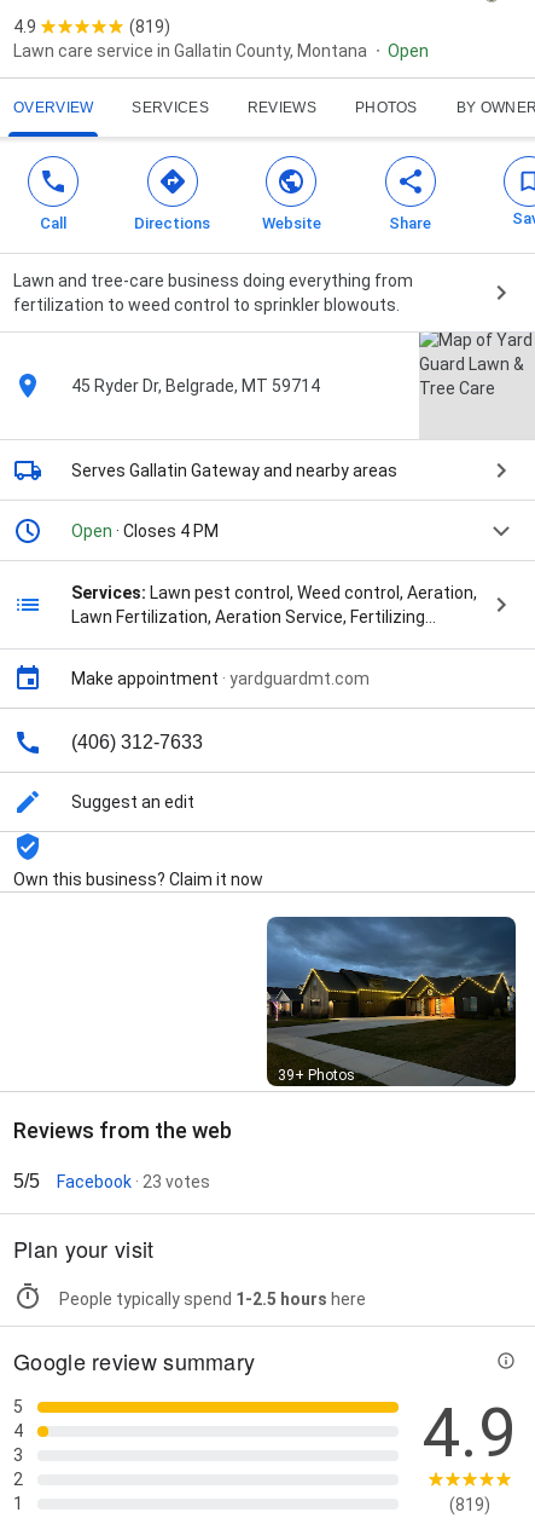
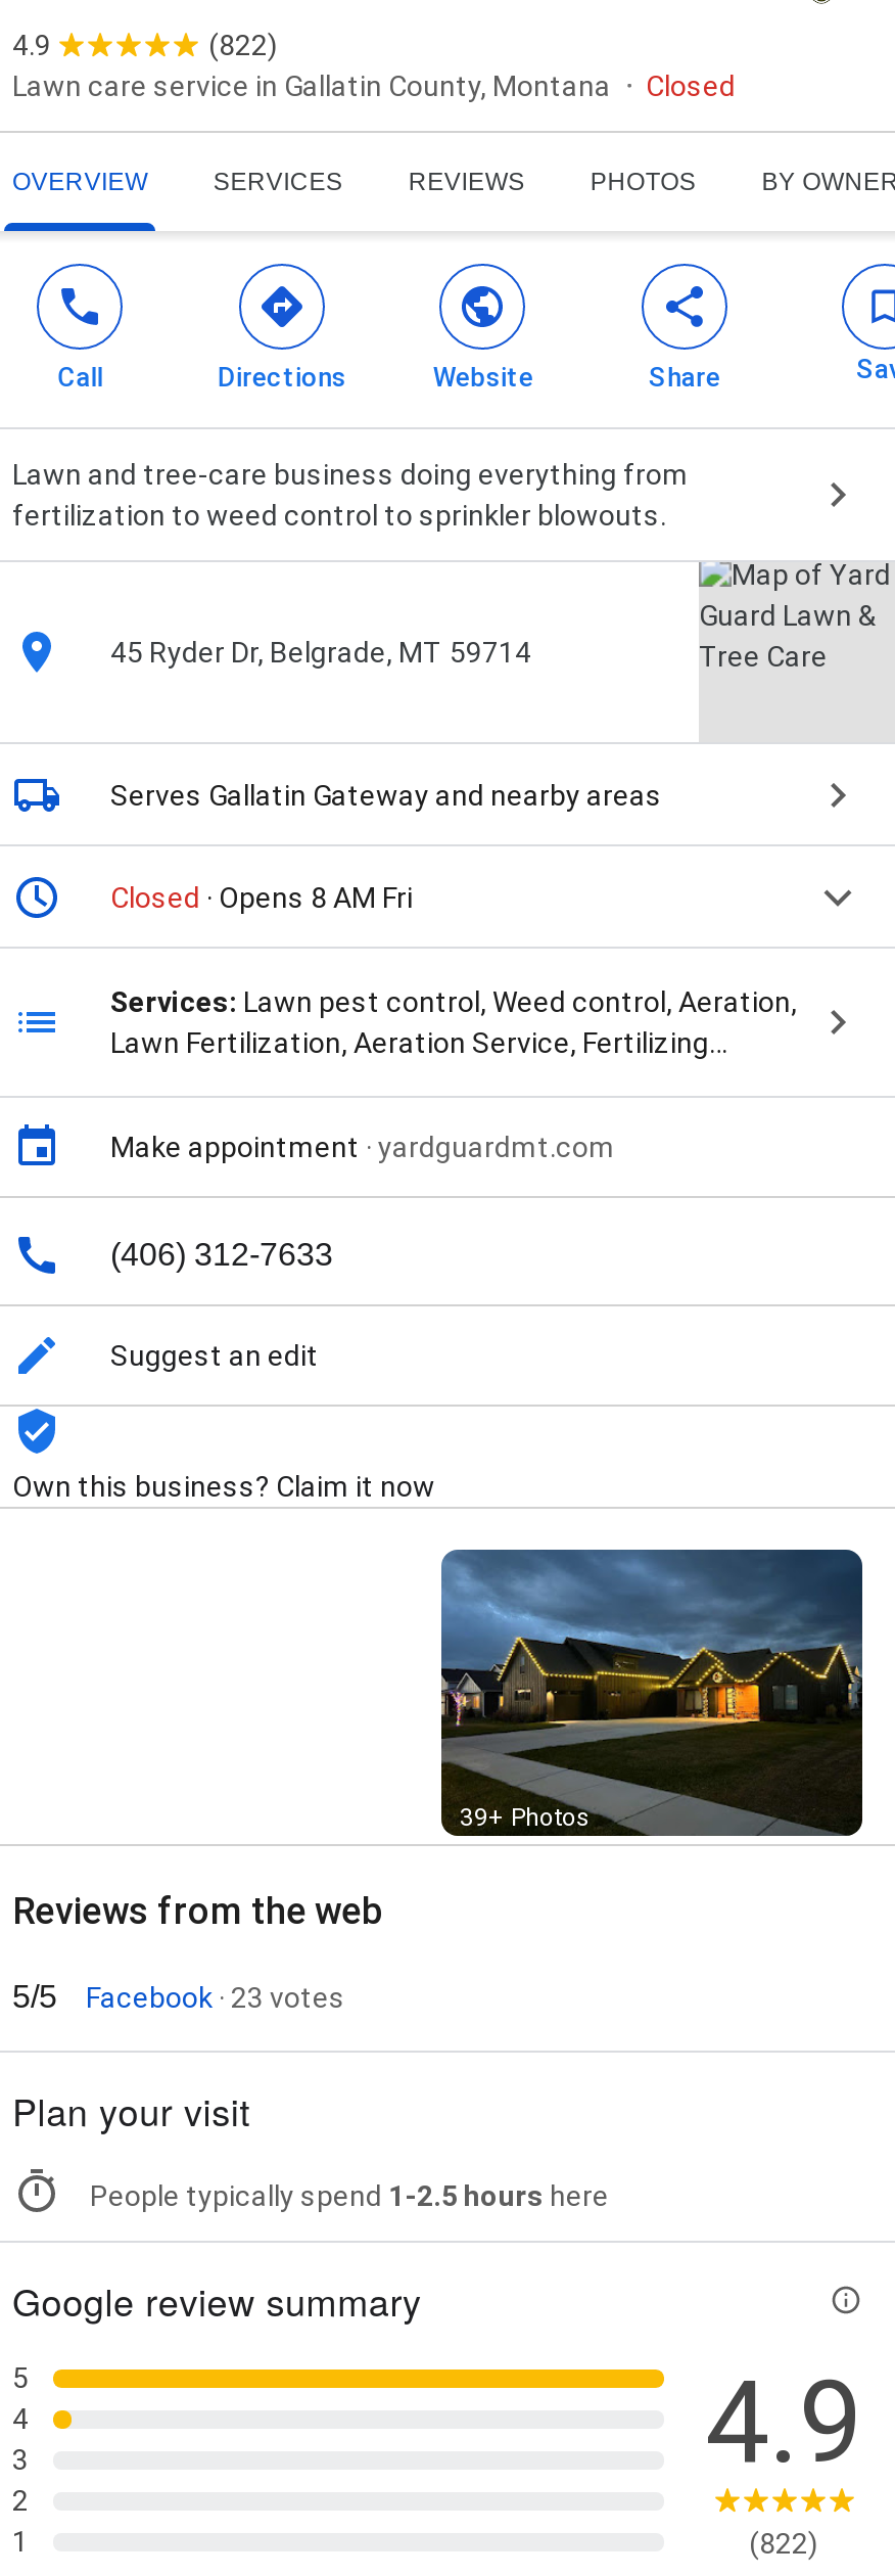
- (819)
+ (822)

- Open
+ Closed

- Open · Closes 4 PM
+ Closed · Opens 8 AM Fri

- (819)
+ (822)
